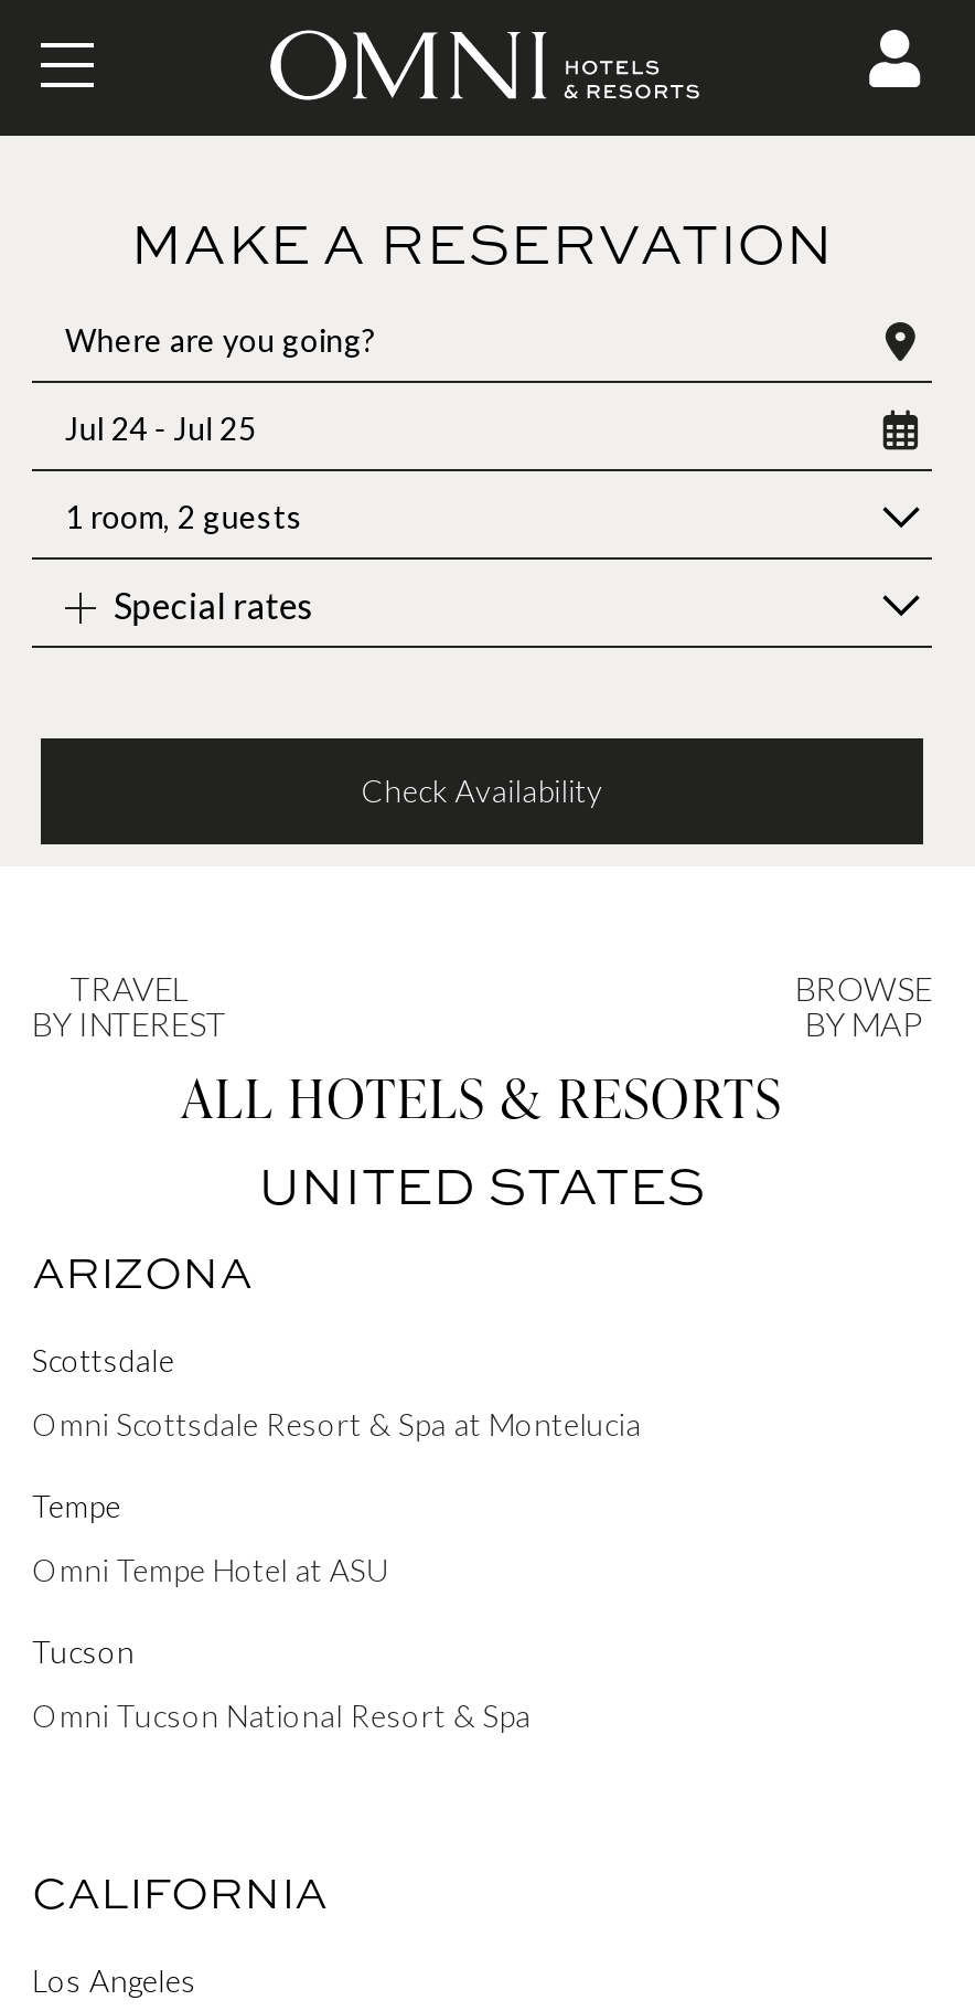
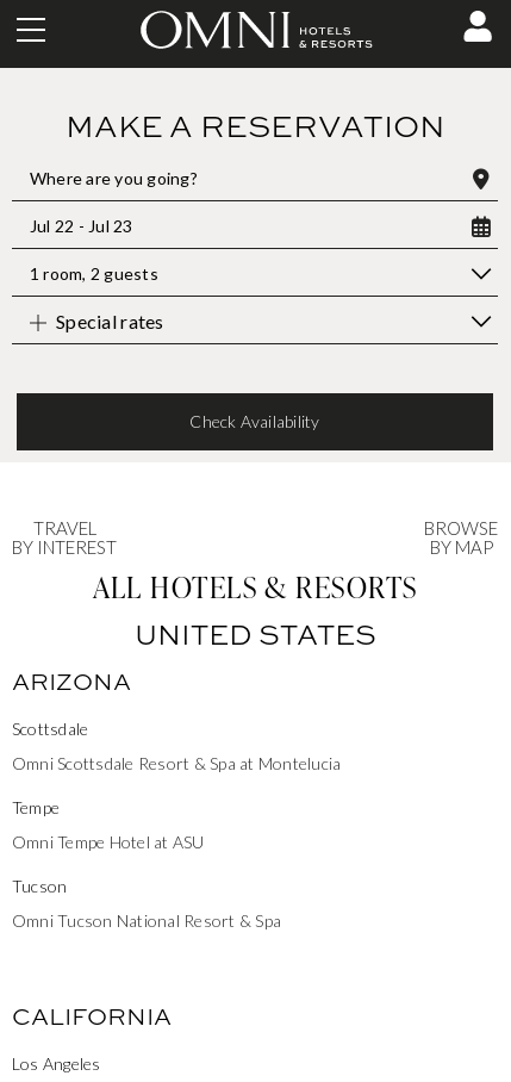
- Jul 24 - Jul 25
+ Jul 22 - Jul 23
